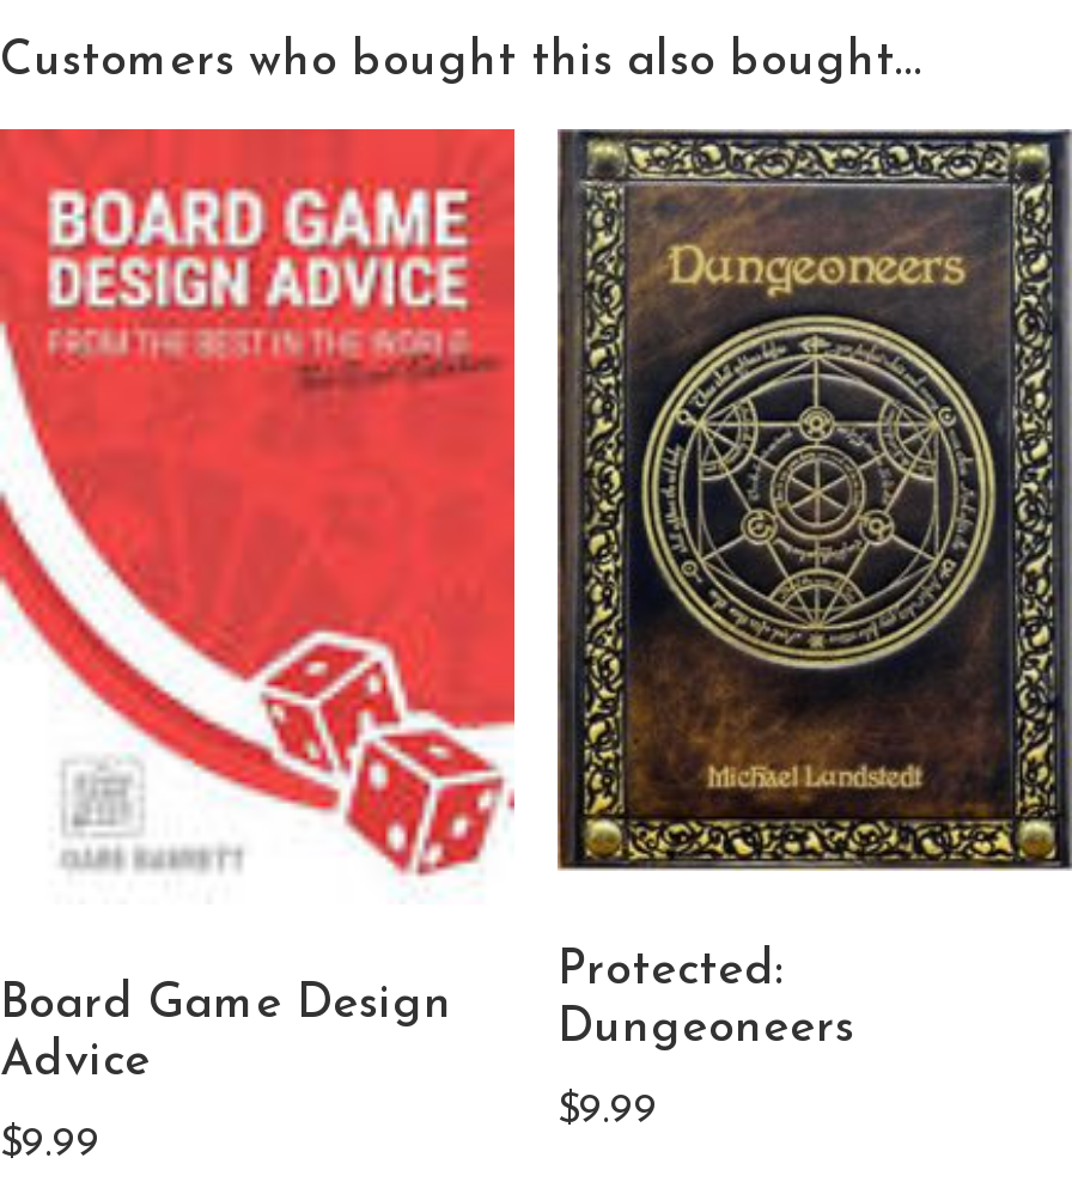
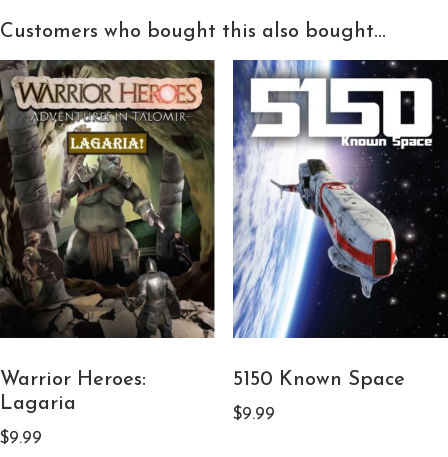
- [image]
+ [image]

- [image]
- Protected:
- Dungeoneers
+ [image]
+ 5150 Known Space

- Board Game Design
- Advice
+ Warrior Heroes:
+ Lagaria
